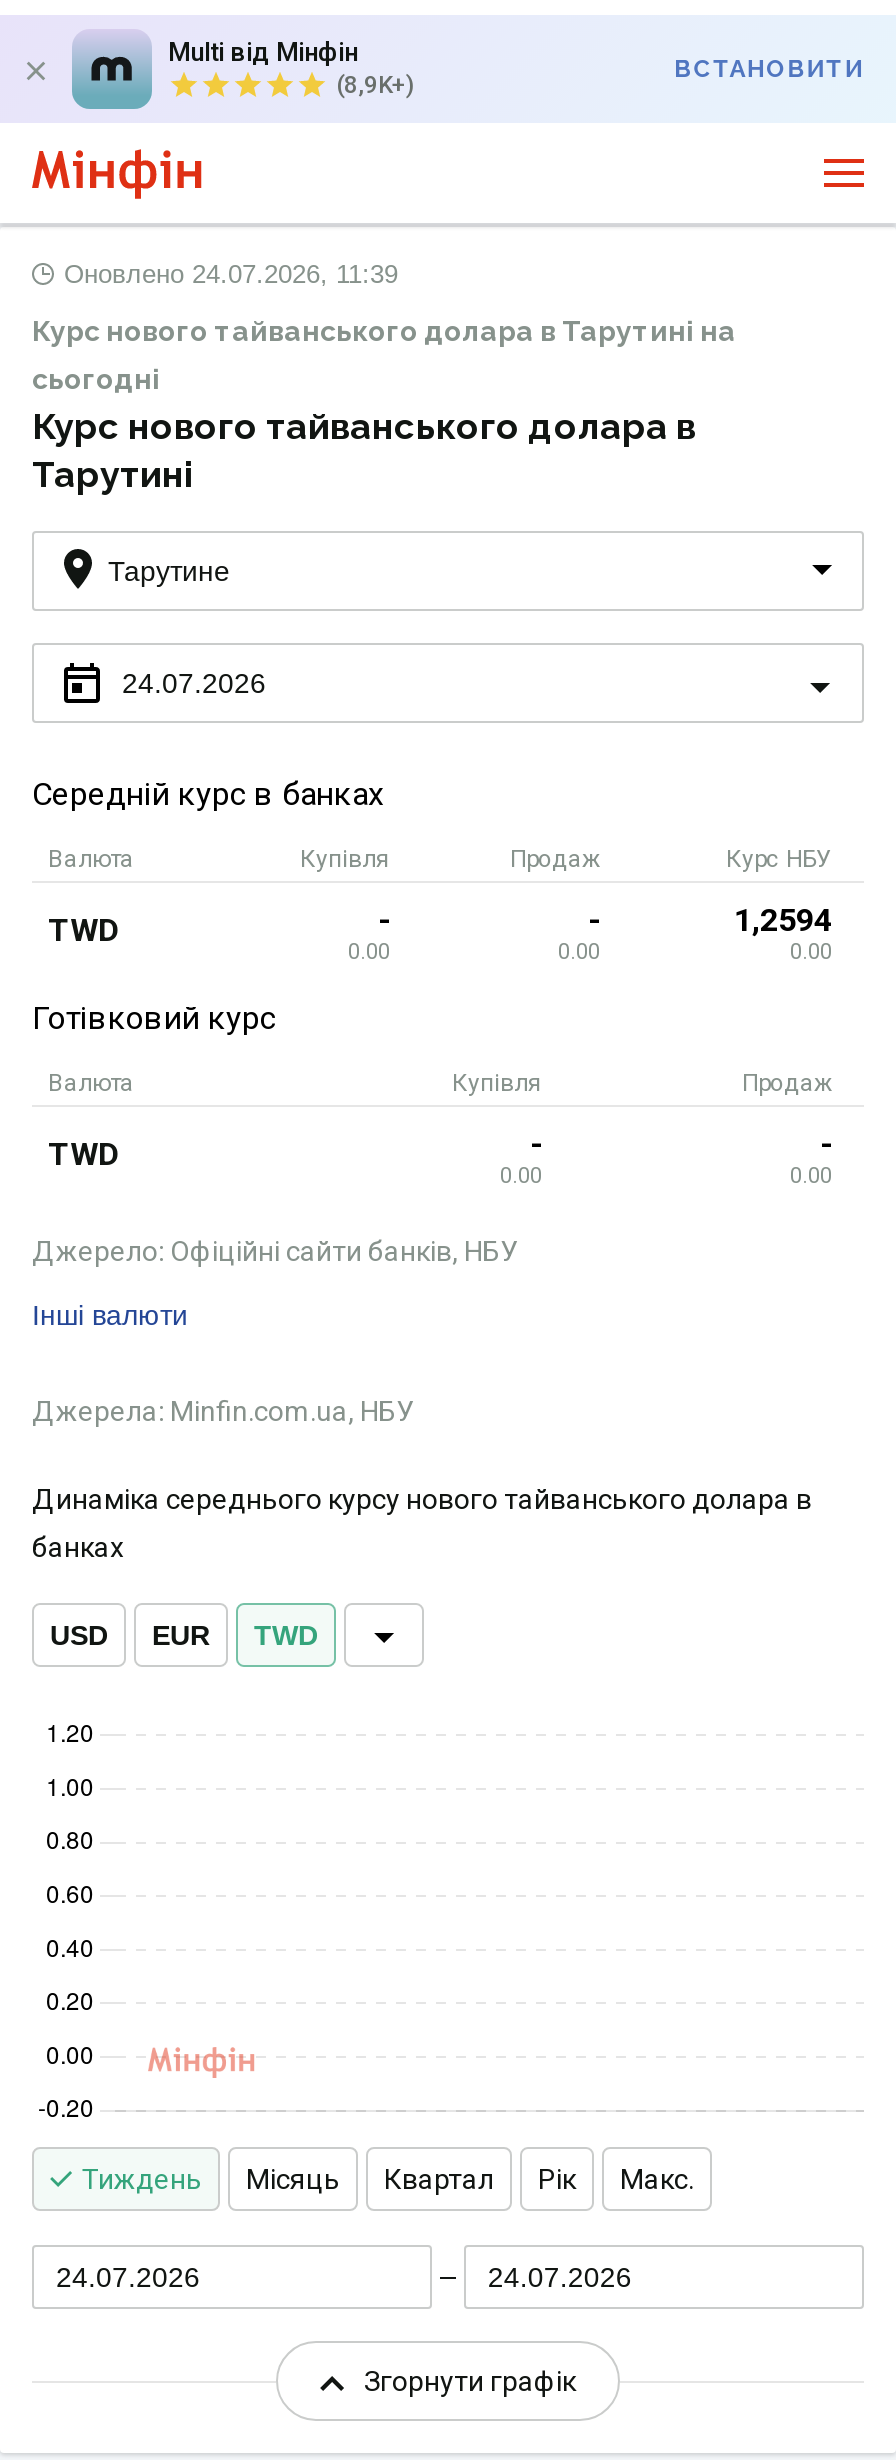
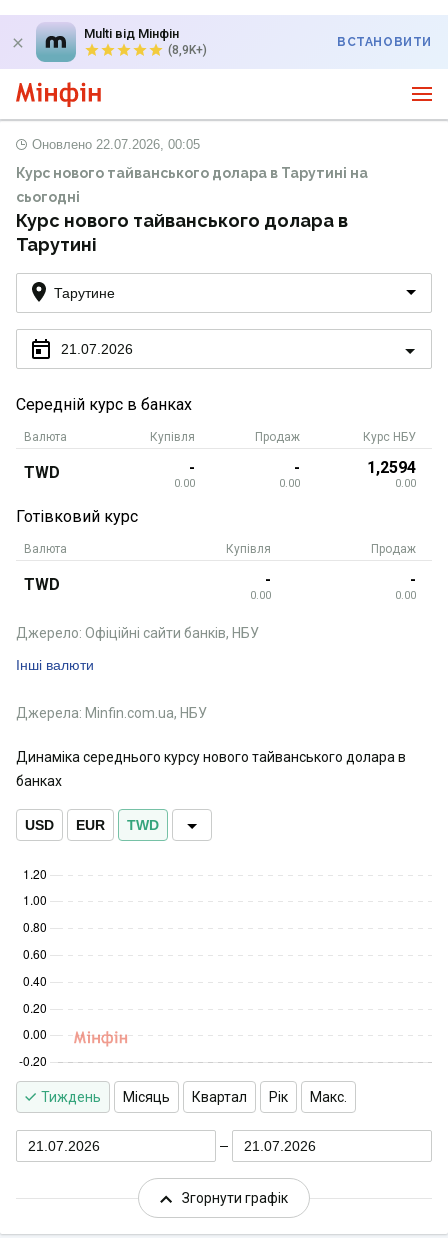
- Оновлено 24.07.2026, 11:39
+ Оновлено 22.07.2026, 00:05

- 24.07.2026
+ 21.07.2026

- 24.07.2026
+ 21.07.2026

- 24.07.2026
+ 21.07.2026
